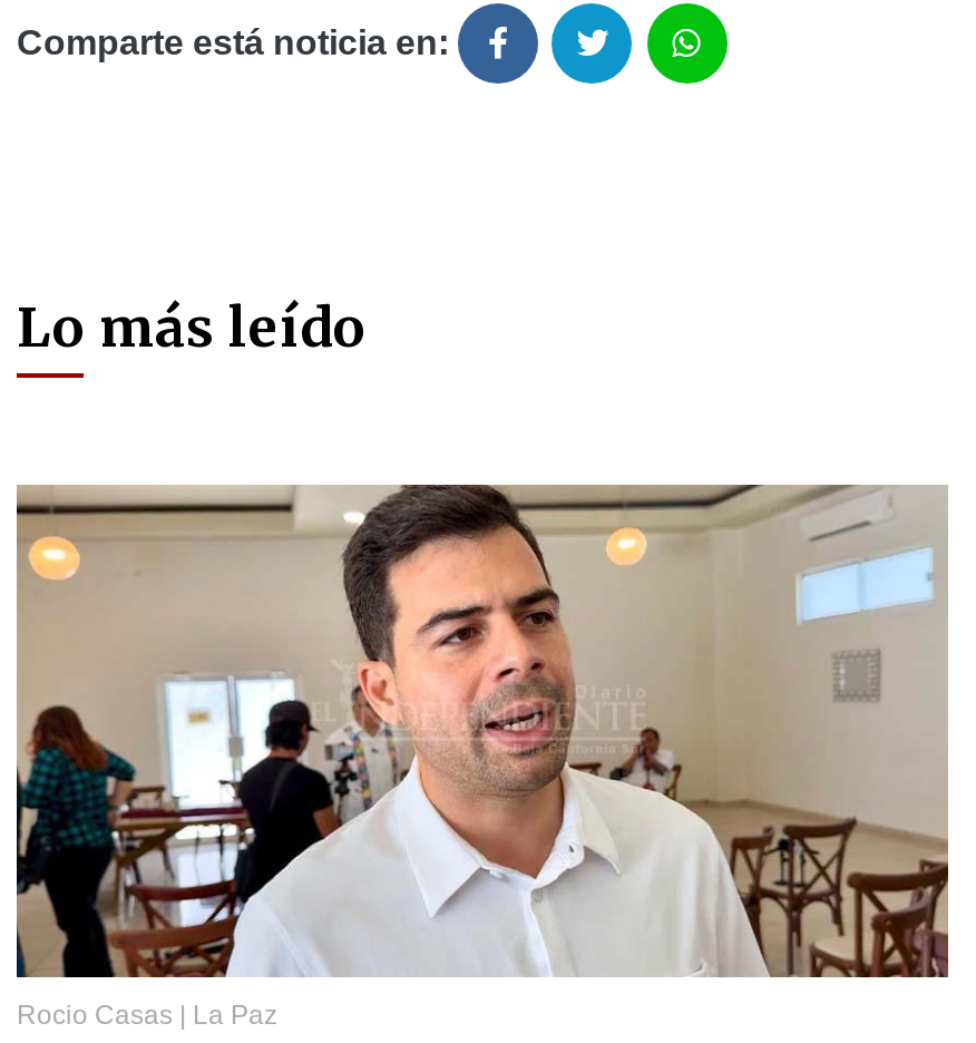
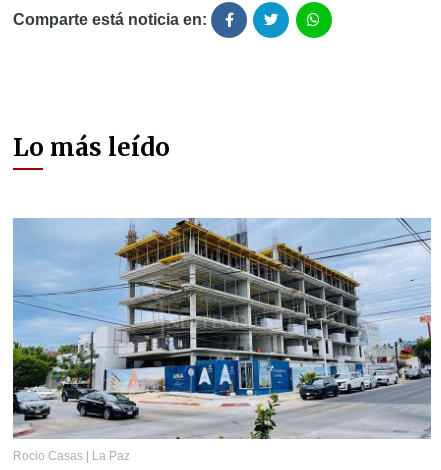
- [image]
+ [image]
